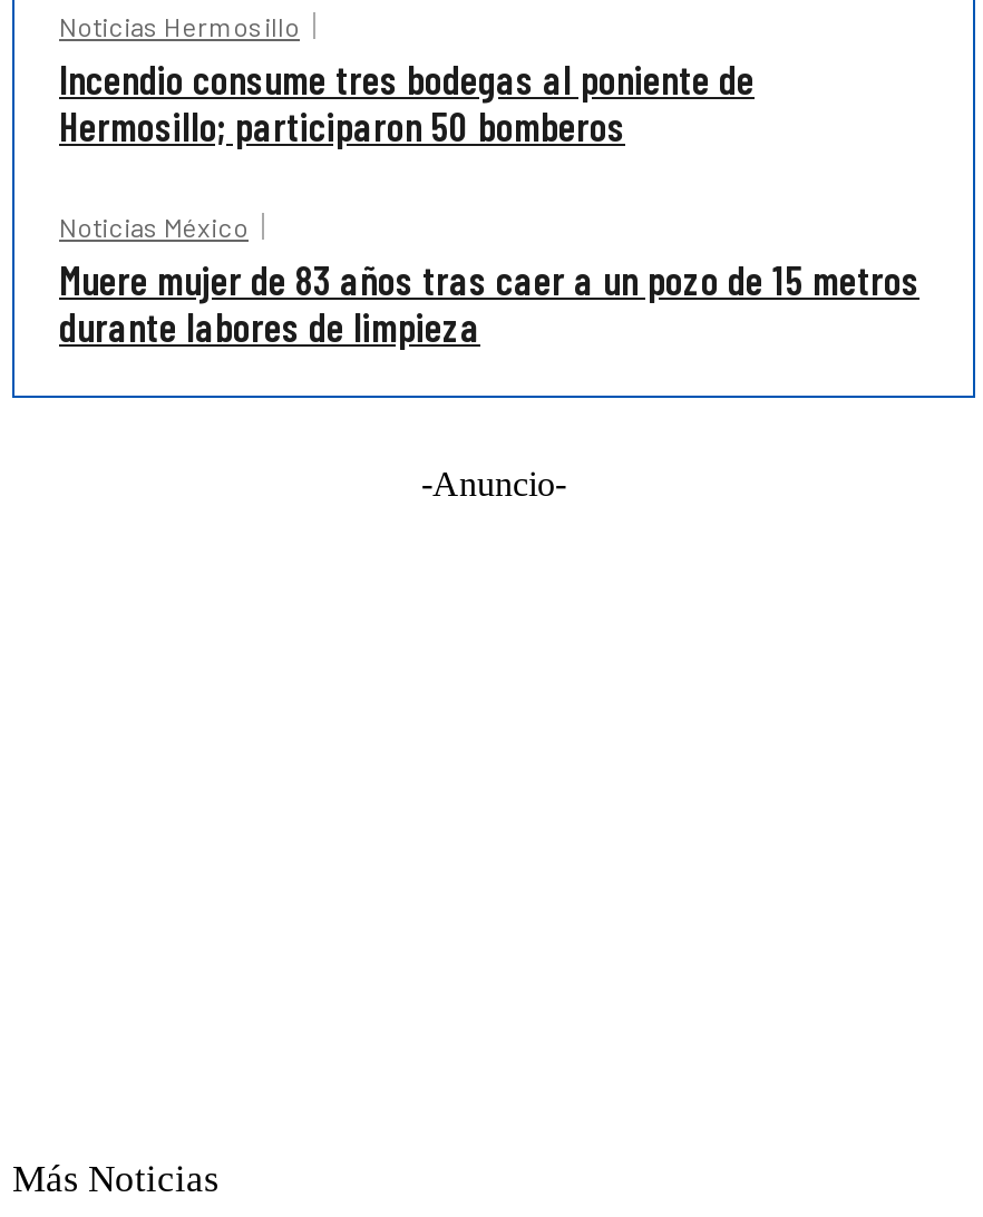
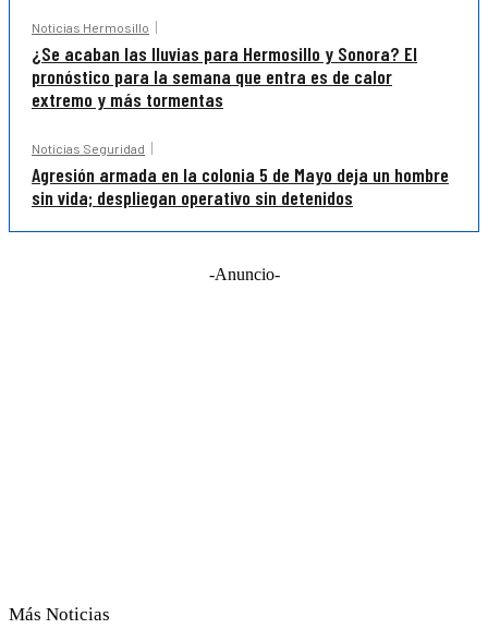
- Incendio consume tres bodegas al poniente de
- Hermosillo; participaron 50 bomberos
+ ¿Se acaban las lluvias para Hermosillo y Sonora? El
+ pronóstico para la semana que entra es de calor
+ extremo y más tormentas

- Noticias México
- Muere mujer de 83 años tras caer a un pozo de 15 metros
- durante labores de limpieza
+ Noticias Seguridad
+ Agresión armada en la colonia 5 de Mayo deja un hombre
+ sin vida; despliegan operativo sin detenidos
